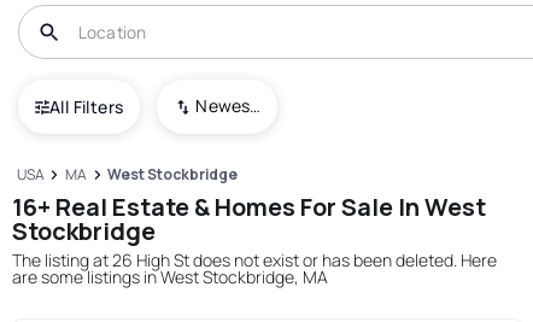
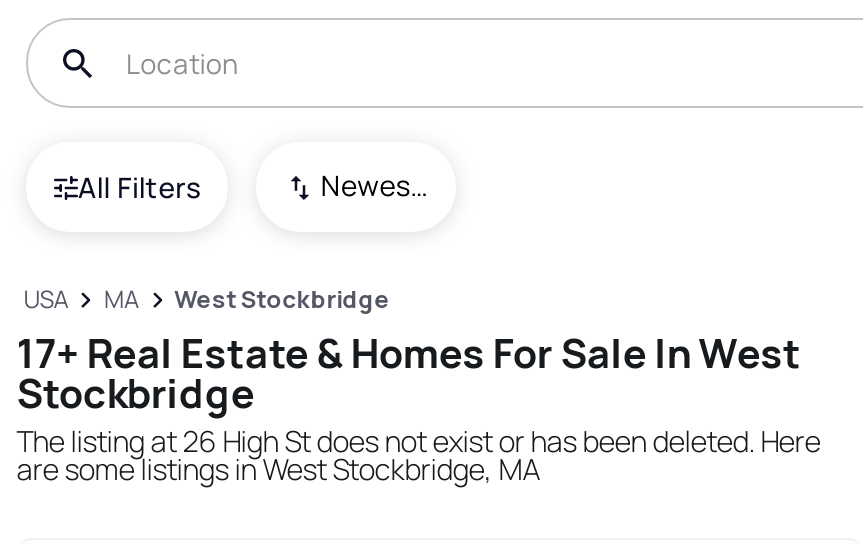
- 16+ Real Estate & Homes For Sale In West
+ 17+ Real Estate & Homes For Sale In West
